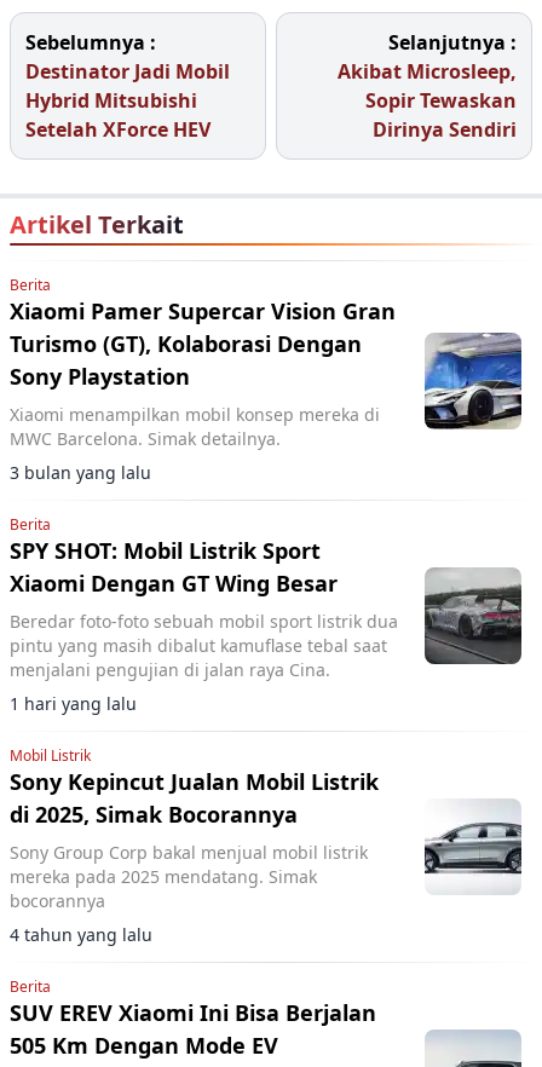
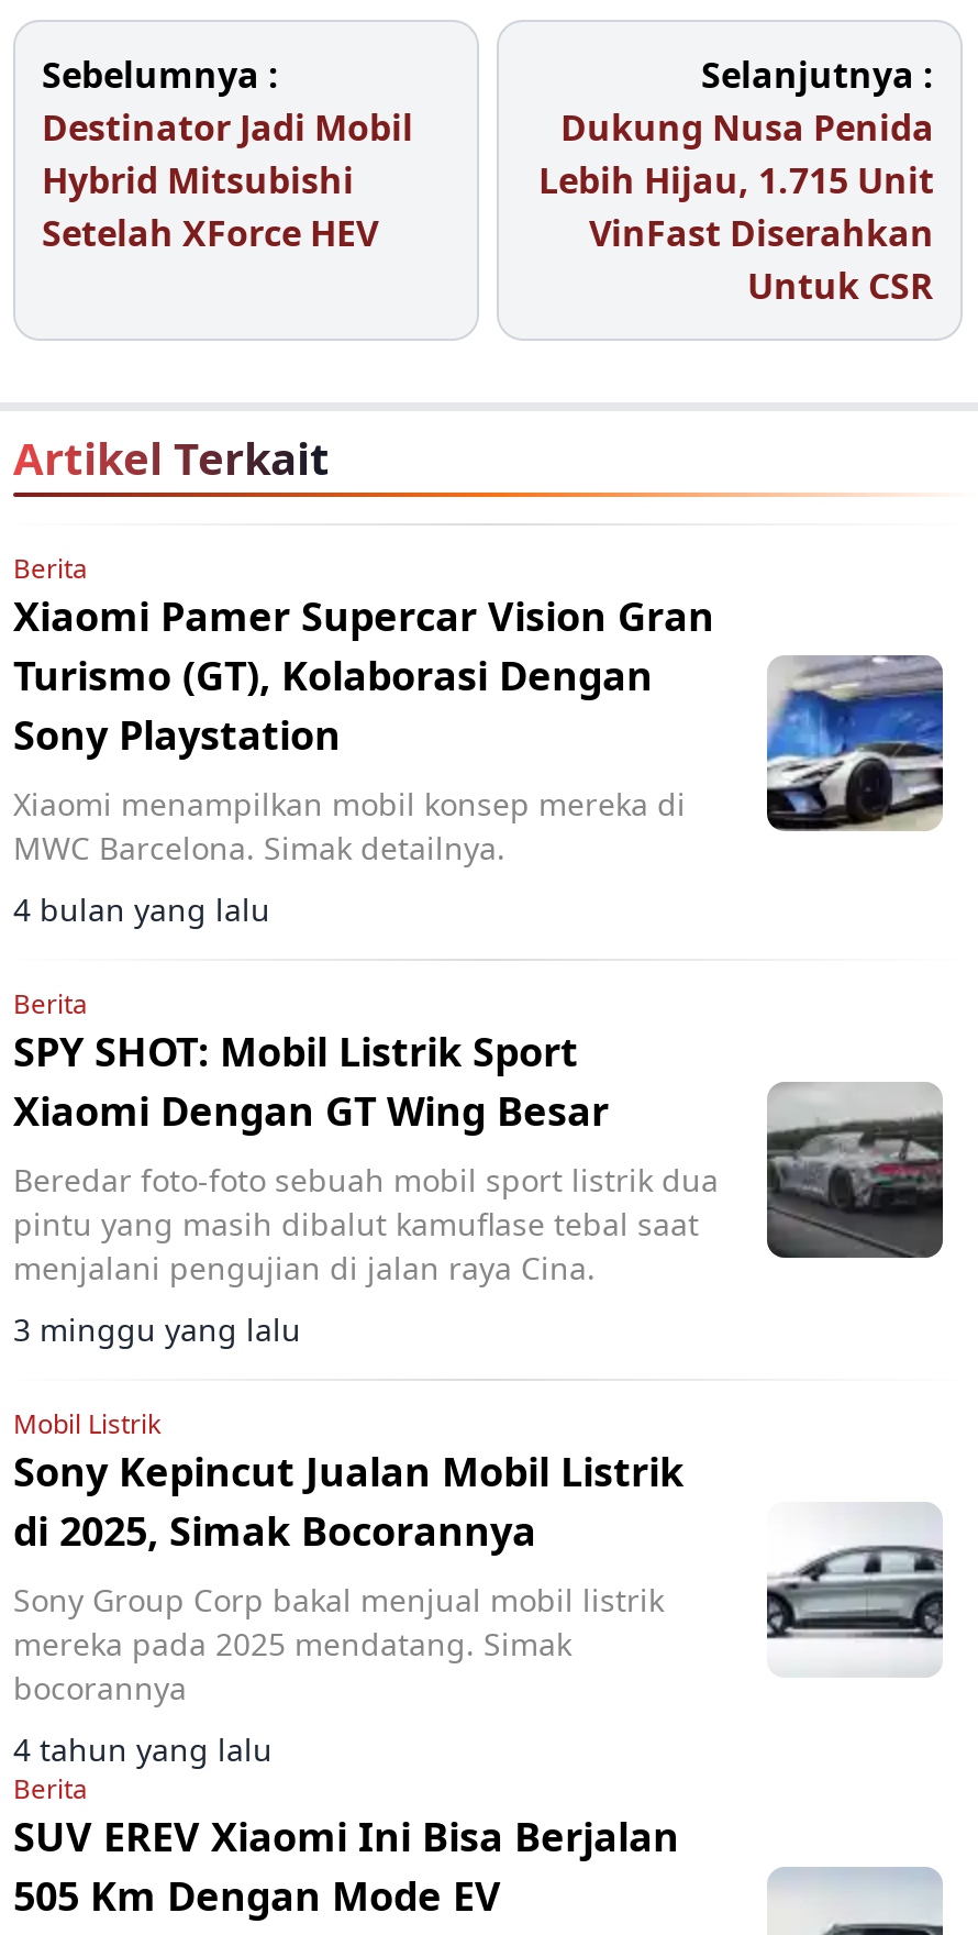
- Akibat Microsleep,
- Sopir Tewaskan
- Dirinya Sendiri
+ Dukung Nusa Penida
+ Lebih Hijau, 1.715 Unit
+ VinFast Diserahkan
+ Untuk CSR

moved down: [image] | Artikel Terkait | Berita | Xiaomi Pamer Supercar Vision Gran | Turismo (GT), Kolaborasi Dengan | Sony Playstation | Xiaomi menampilkan mobil konsep mereka di | MWC Barcelona. Simak detailnya.

- 3 bulan yang lalu
+ 4 bulan yang lalu

moved down: [image] | Berita | SPY SHOT: Mobil Listrik Sport | Xiaomi Dengan GT Wing Besar | Beredar foto-foto sebuah mobil sport listrik dua | pintu yang masih dibalut kamuflase tebal saat | menjalani pengujian di jalan raya Cina.

- 1 hari yang lalu
+ 3 minggu yang lalu

moved down: [image] | Mobil Listrik | Sony Kepincut Jualan Mobil Listrik | di 2025, Simak Bocorannya | Sony Group Corp bakal menjual mobil listrik | mereka pada 2025 mendatang. Simak | bocorannya | 4 tahun yang lalu
